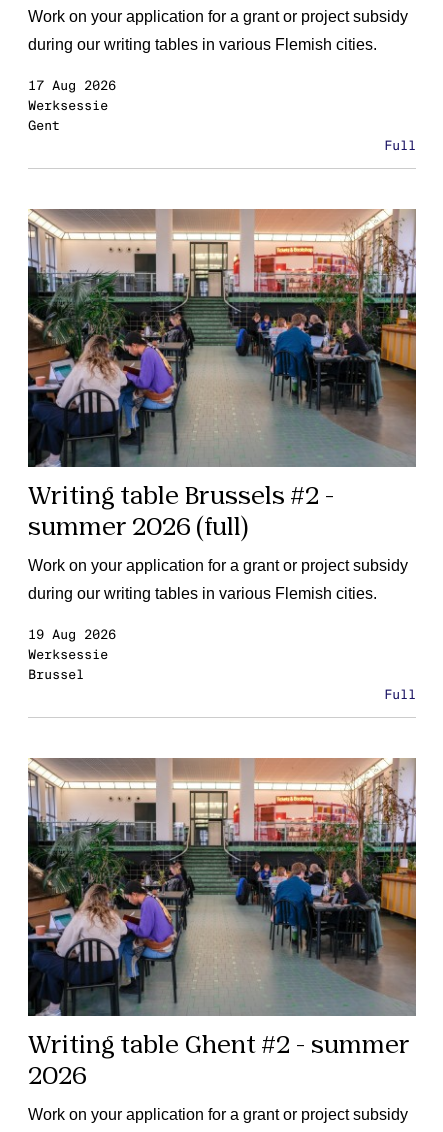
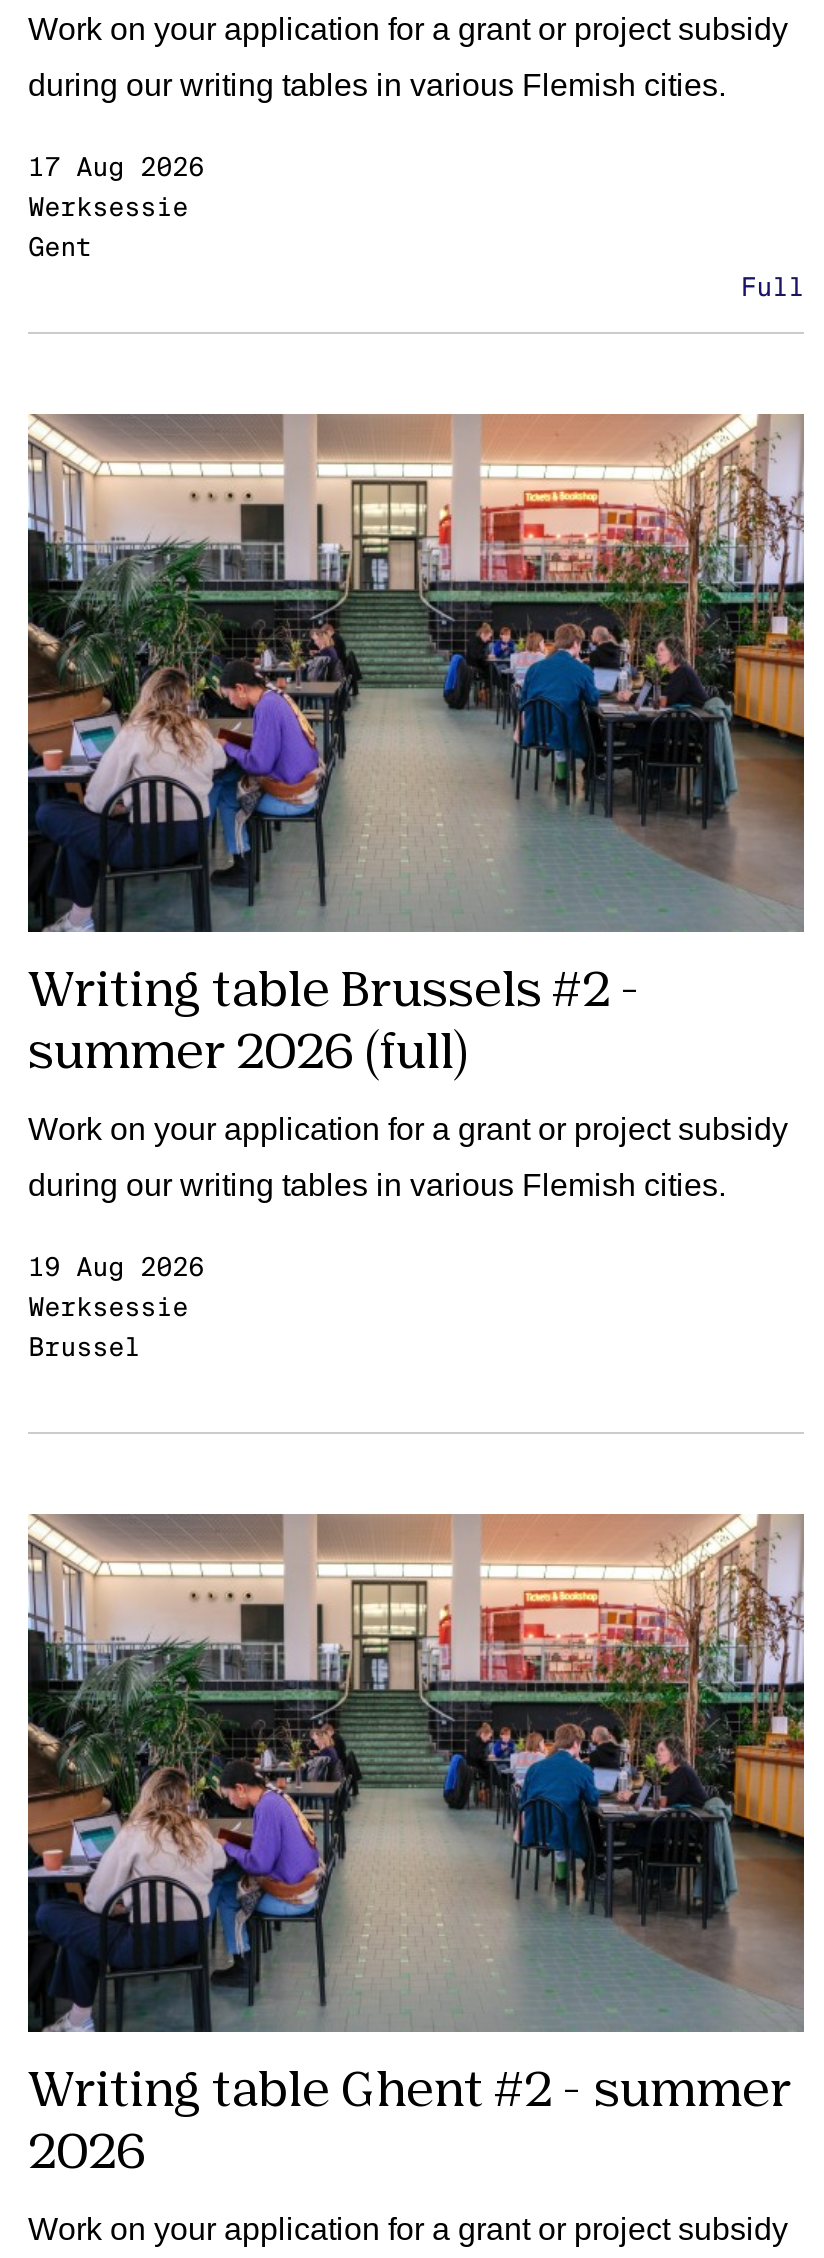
- Full
